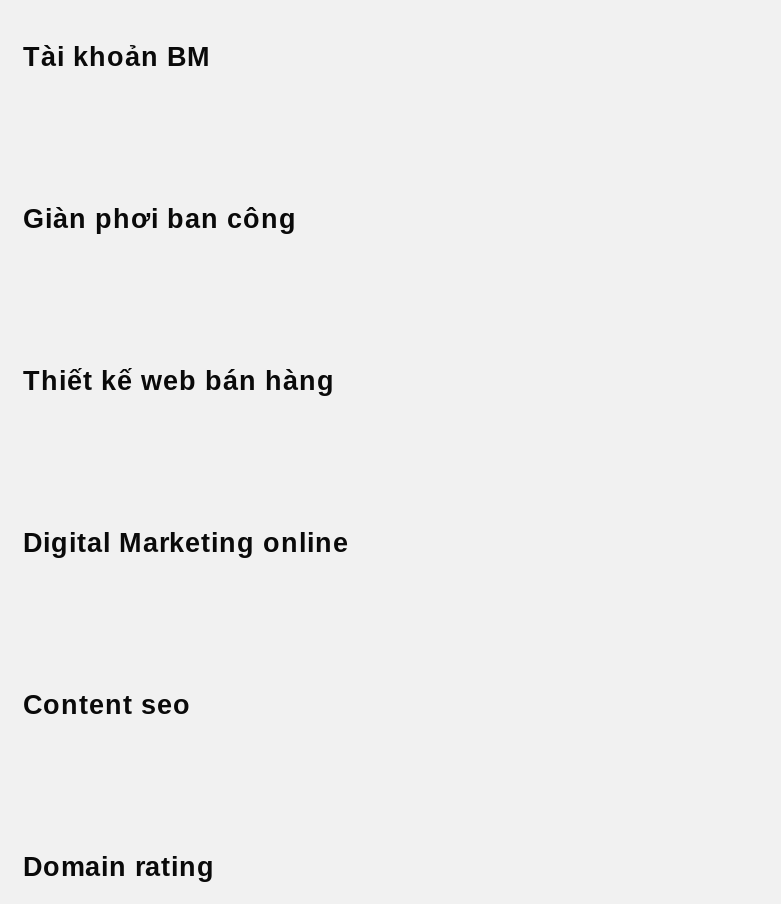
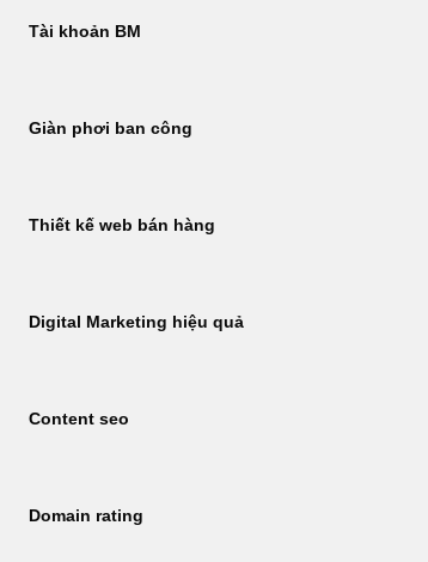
- Digital Marketing online
+ Digital Marketing hiệu quả
